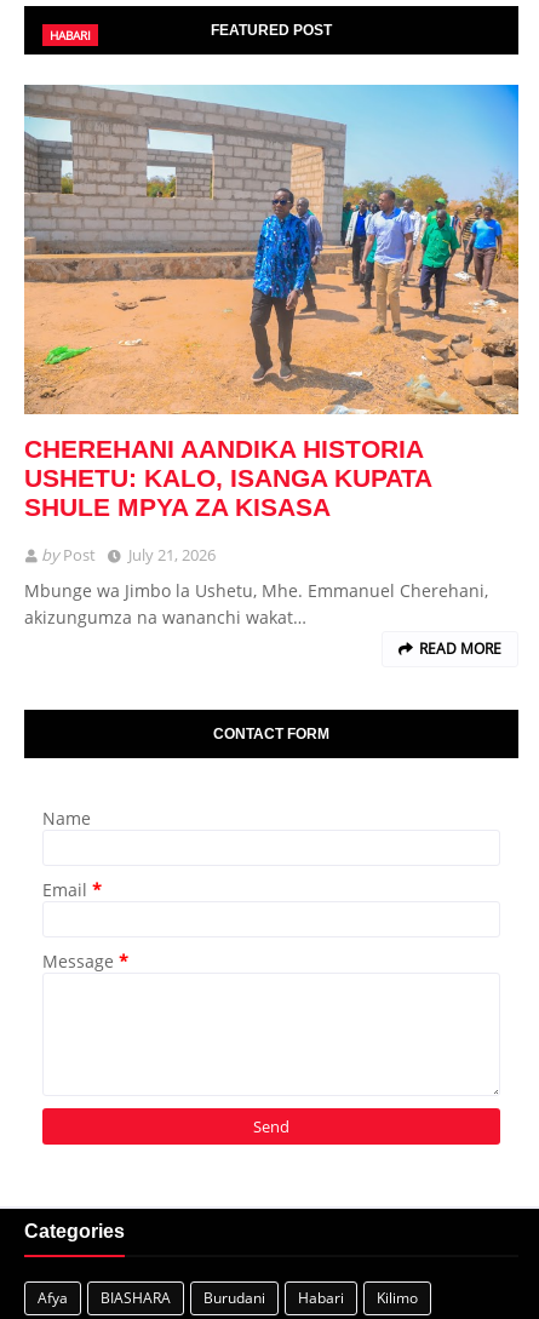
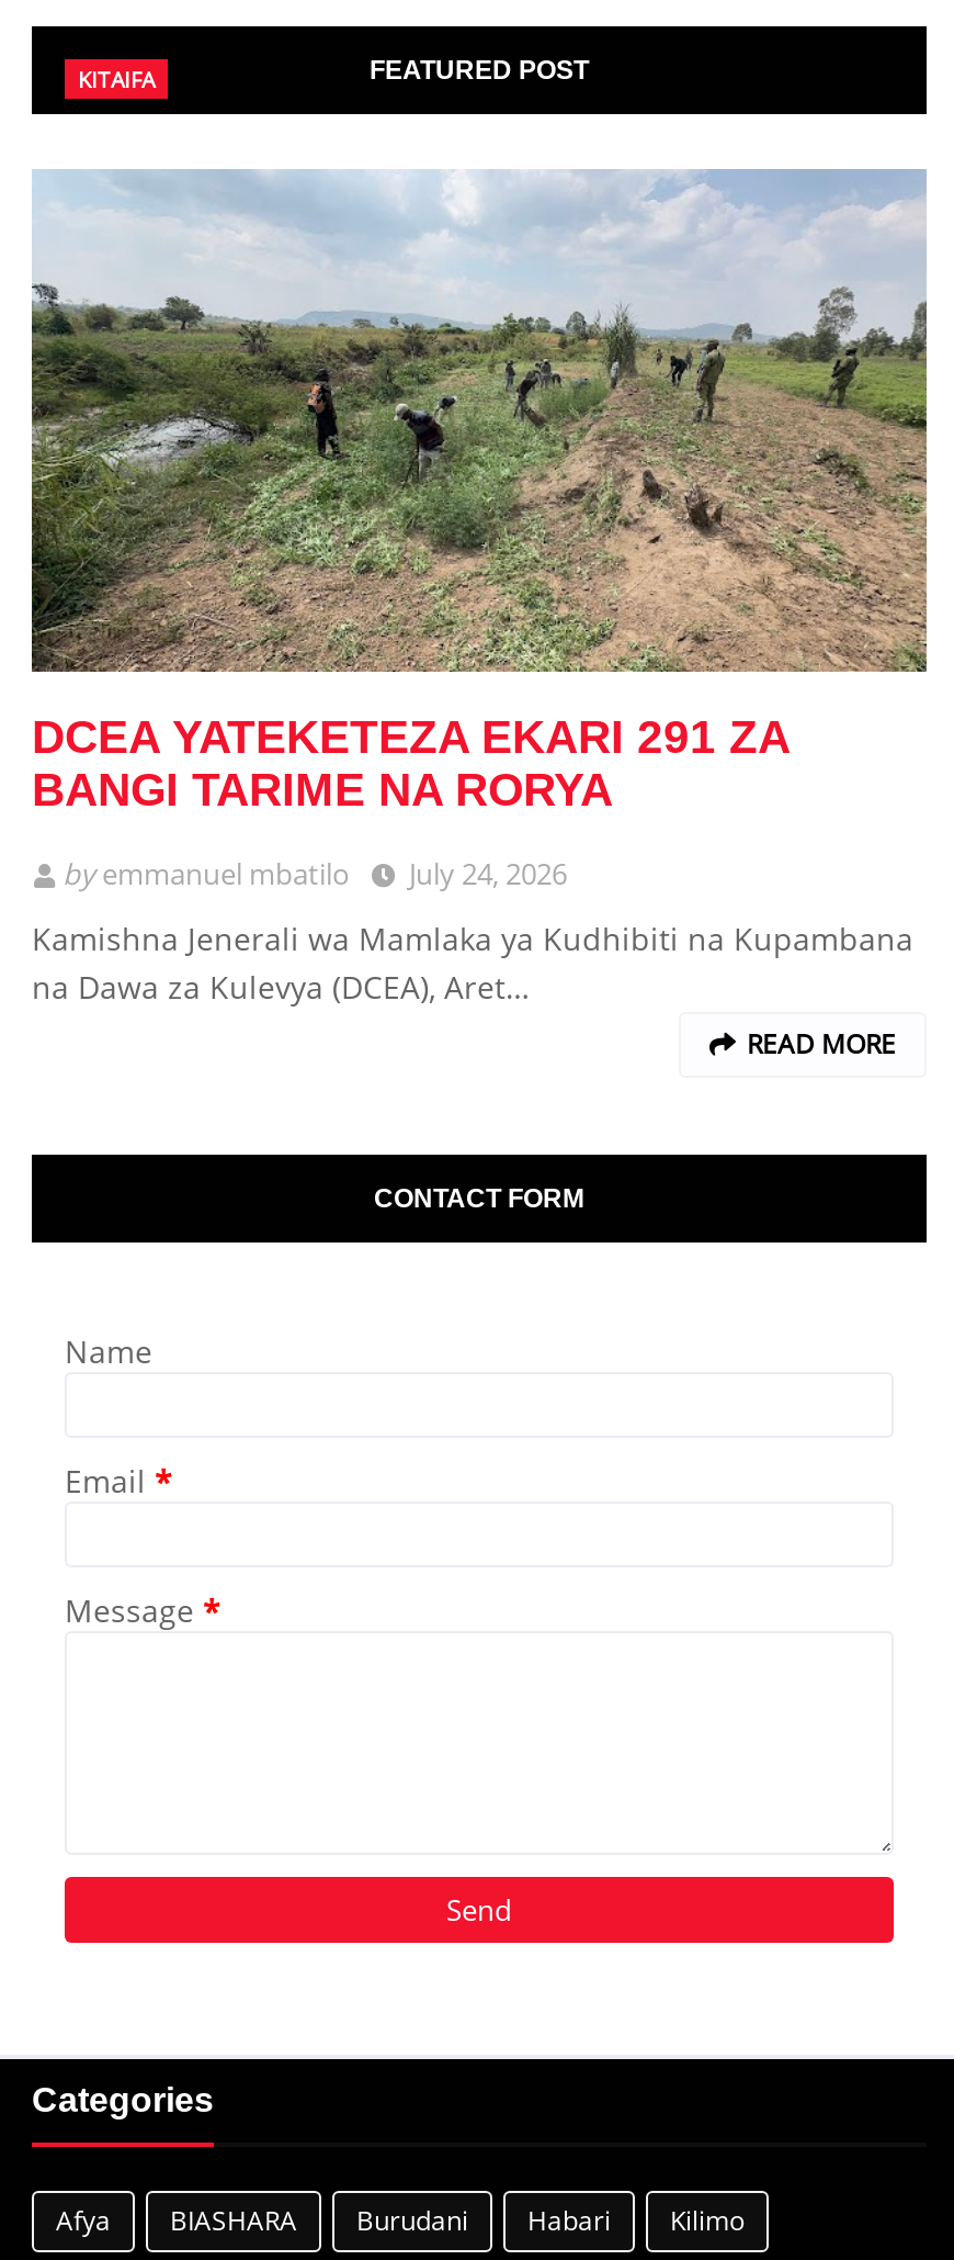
- HABARI
+ KITAIFA

- [image]
- CHEREHANI AANDIKA HISTORIA
- USHETU: KALO, ISANGA KUPATA
- SHULE MPYA ZA KISASA
+ [image]
+ DCEA YATEKETEZA EKARI 291 ZA
+ BANGI TARIME NA RORYA

- byPost
- July 21, 2026
+ byemmanuel mbatilo
+ July 24, 2026

- Mbunge wa Jimbo la Ushetu, Mhe. Emmanuel Cherehani,
- akizungumza na wananchi wakat…
+ Kamishna Jenerali wa Mamlaka ya Kudhibiti na Kupambana
+ na Dawa za Kulevya (DCEA), Aret…
